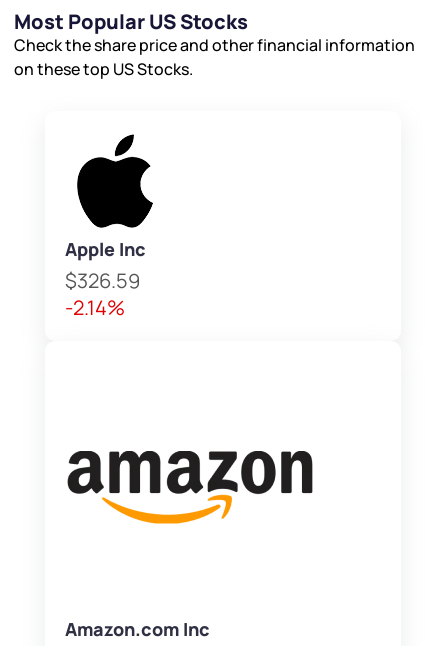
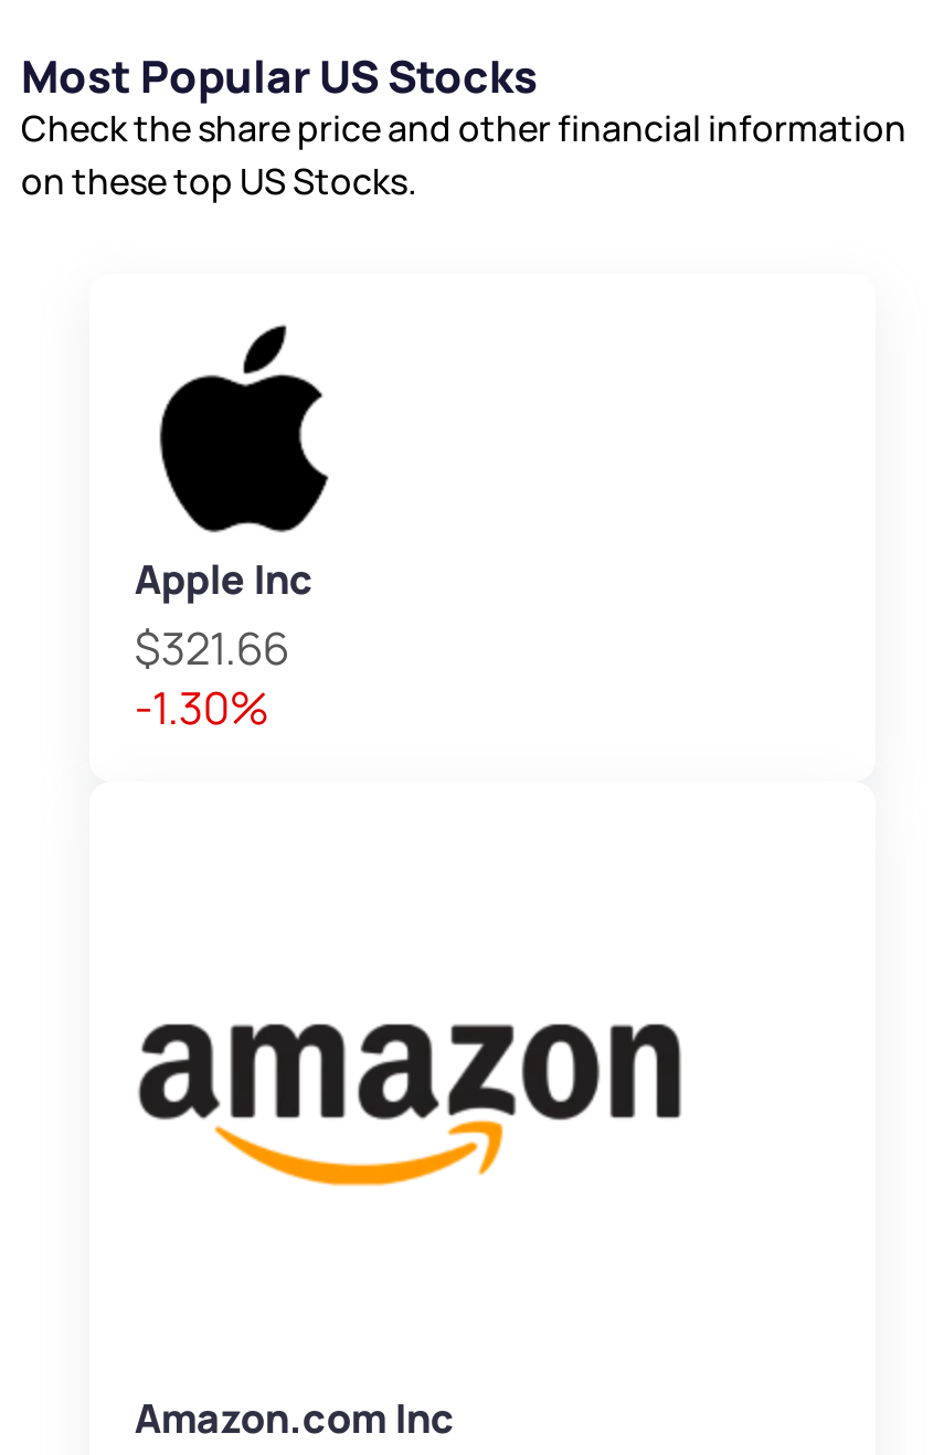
- $326.59
+ $321.66

- -2.14%
+ -1.30%
